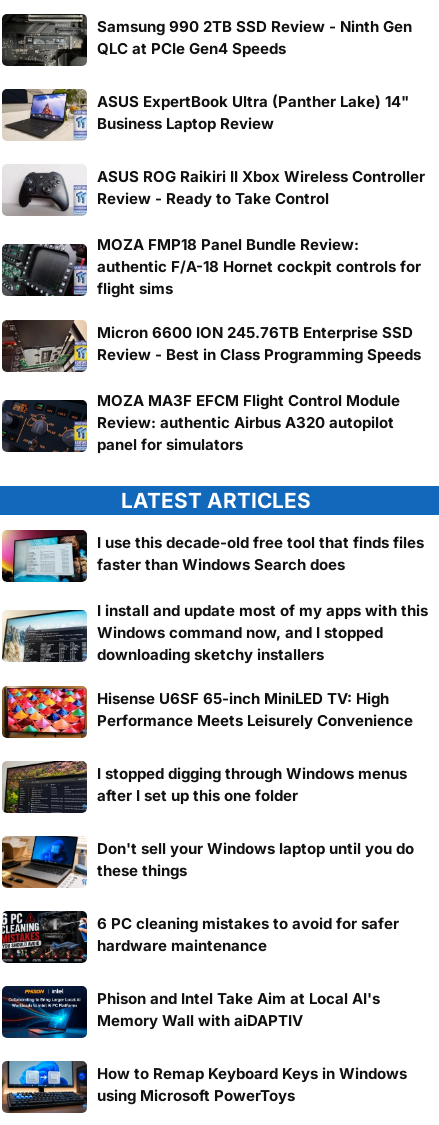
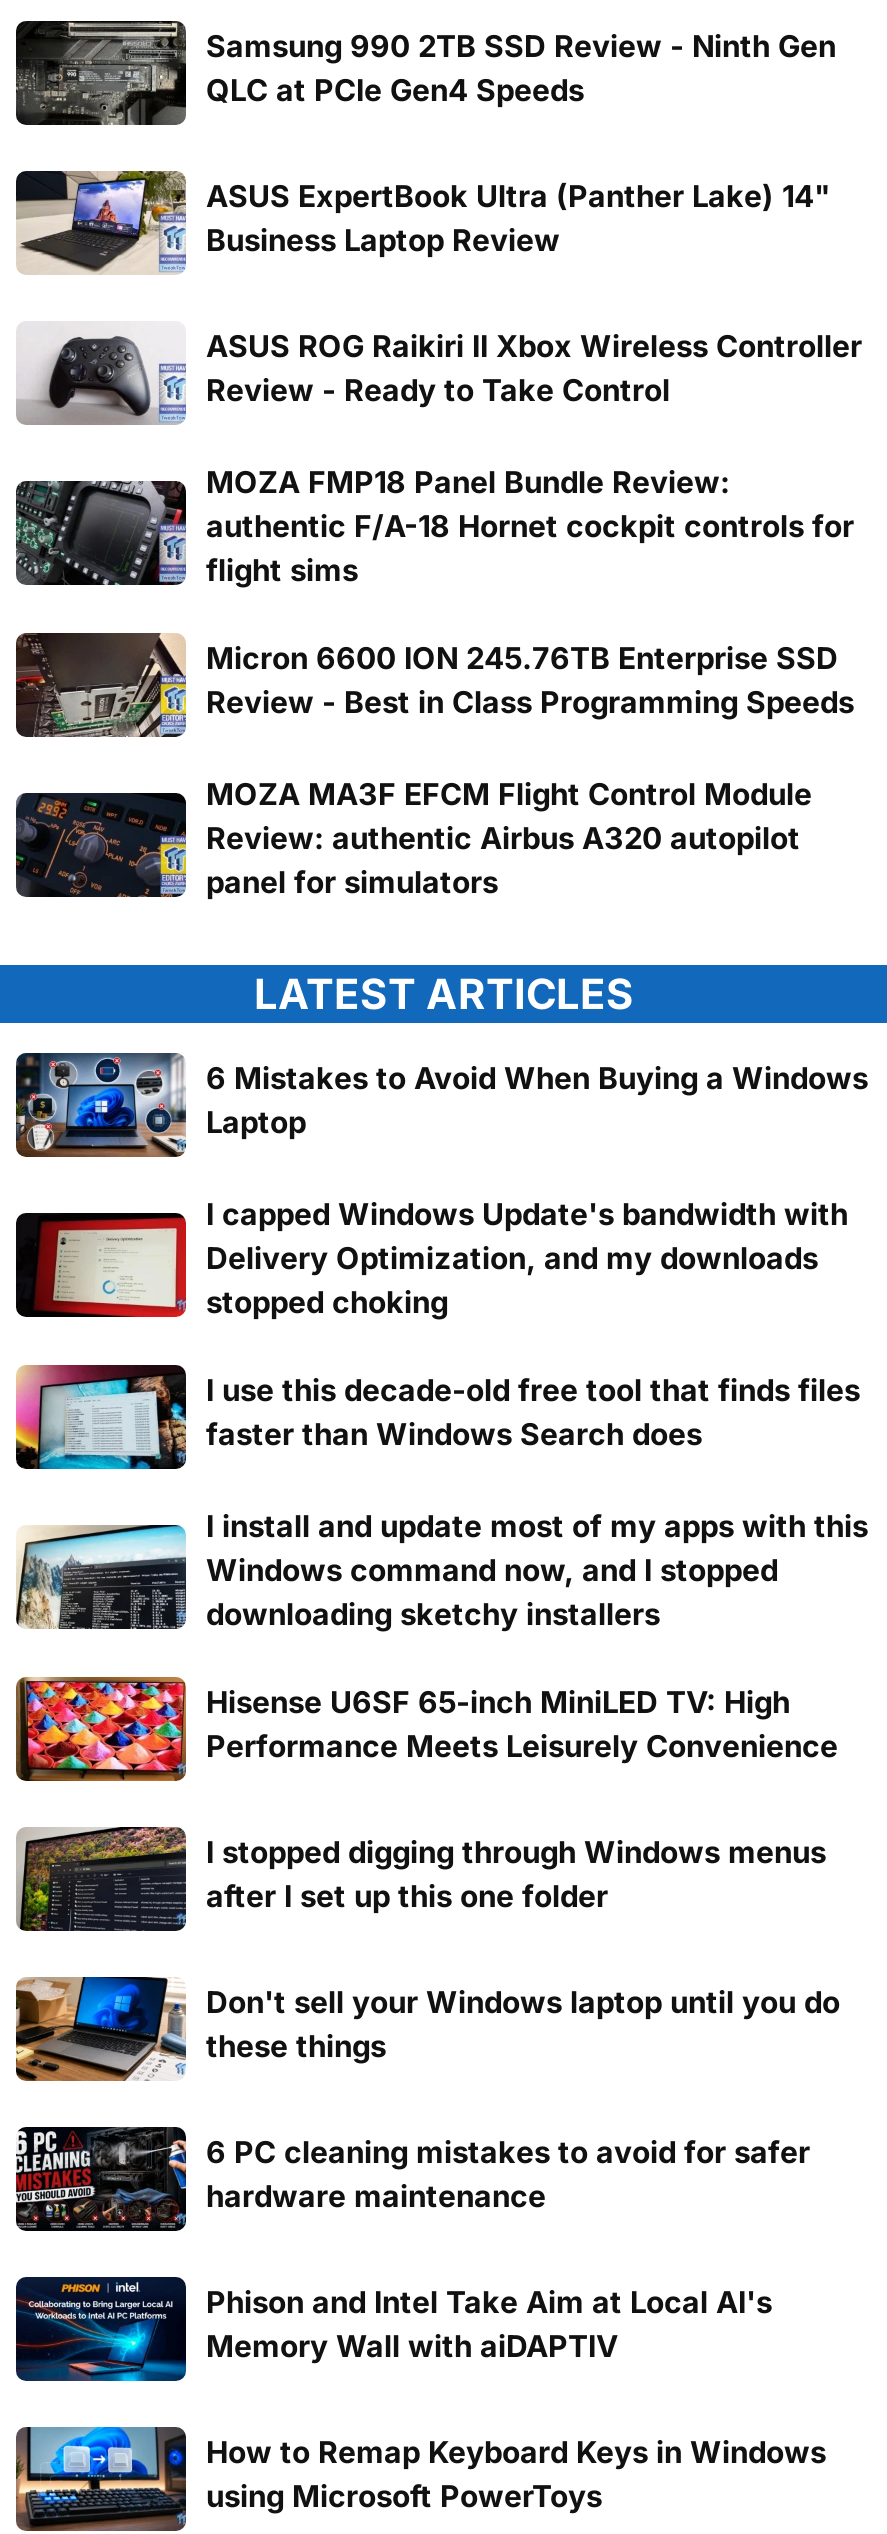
+ [image]
+ 6 Mistakes to Avoid When Buying a Windows
+ Laptop
+ I capped Windows Update's bandwidth with
+ Delivery Optimization, and my downloads
+ stopped choking

+ [image]
